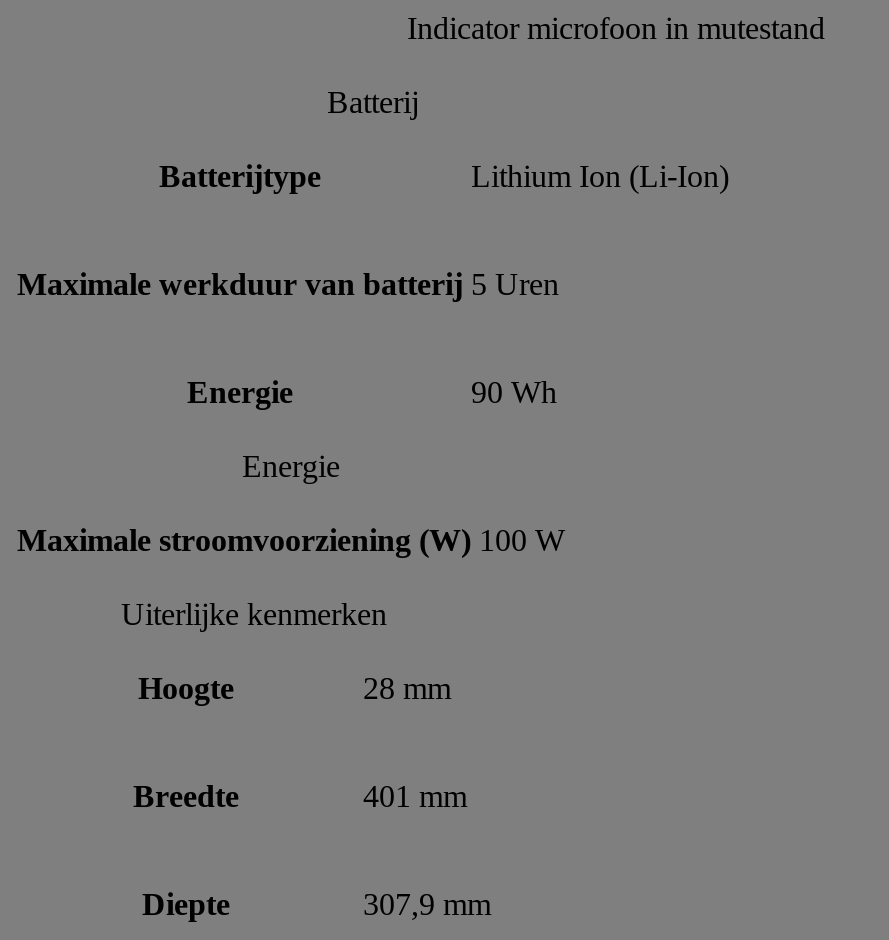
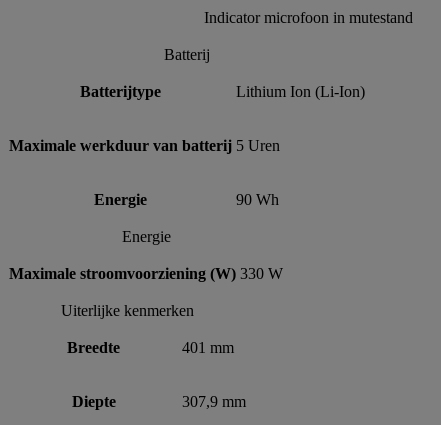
- Maximale stroomvoorziening (W) 100 W
+ Maximale stroomvoorziening (W) 330 W

- Hoogte
- 28 mm
